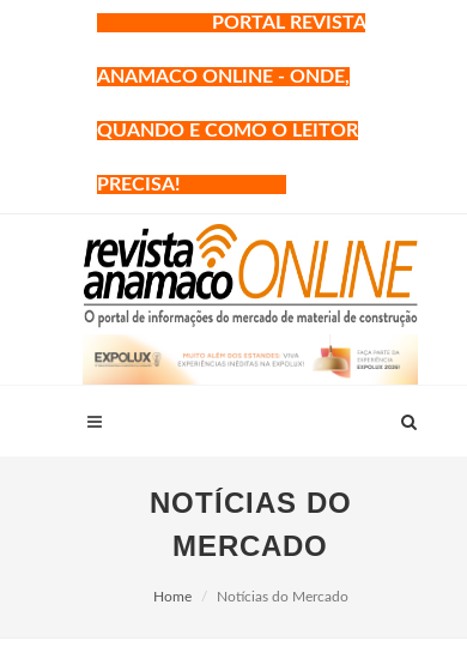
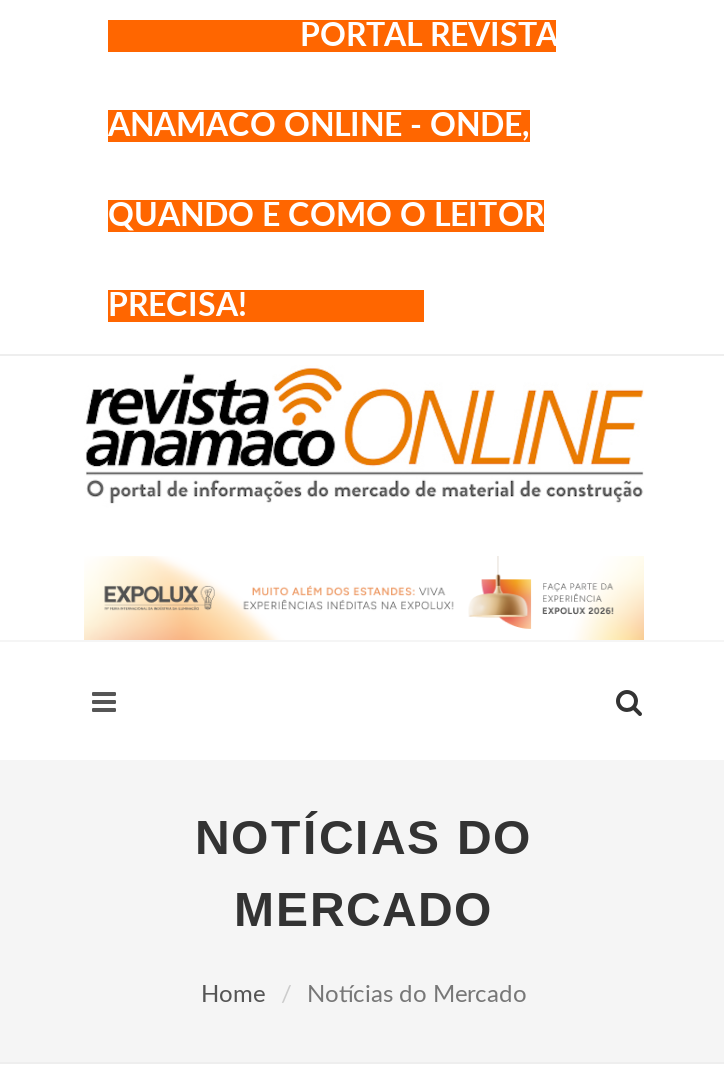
- [image]
+ [image]
